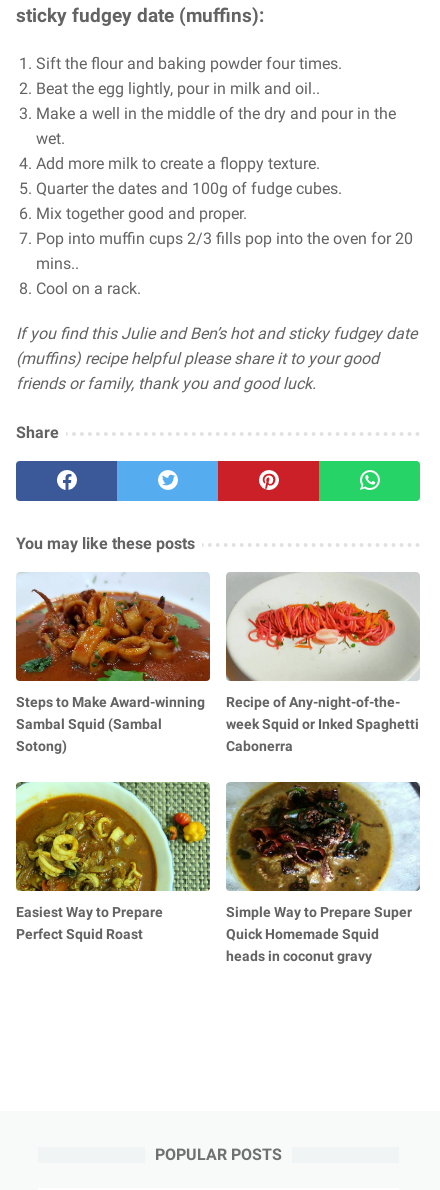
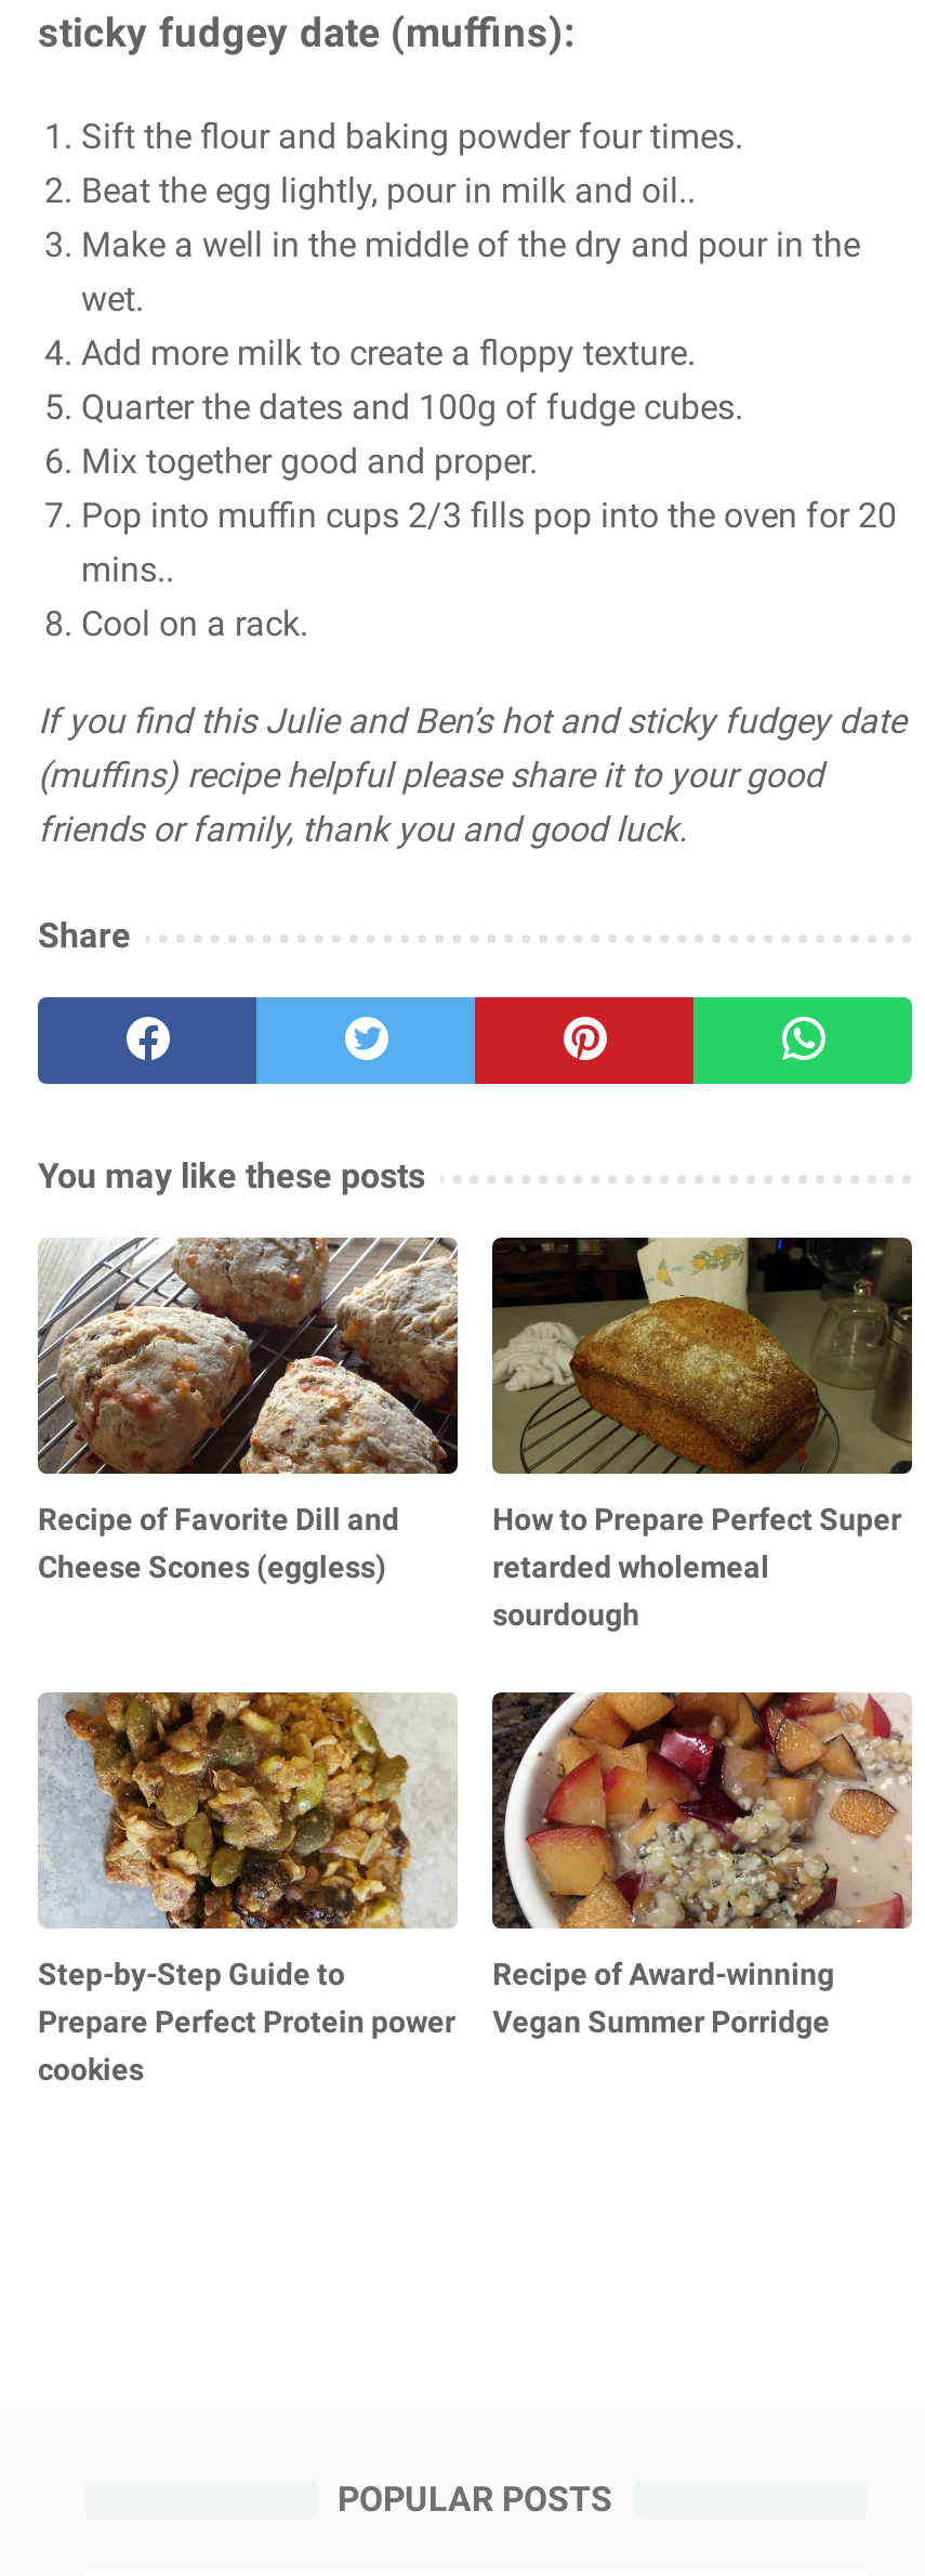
- [image]
- Steps to Make Award-winning
- Sambal Squid (Sambal
- Sotong)
+ [image]
+ Recipe of Favorite Dill and
+ Cheese Scones (eggless)

- [image]
- Recipe of Any-night-of-the-
- week Squid or Inked Spaghetti
- Cabonerra
+ [image]
+ How to Prepare Perfect Super
+ retarded wholemeal
+ sourdough

- [image]
- Easiest Way to Prepare
- Perfect Squid Roast
+ [image]
+ Step-by-Step Guide to
+ Prepare Perfect Protein power
+ cookies

- [image]
- Simple Way to Prepare Super
- Quick Homemade Squid
- heads in coconut gravy
+ [image]
+ Recipe of Award-winning
+ Vegan Summer Porridge
